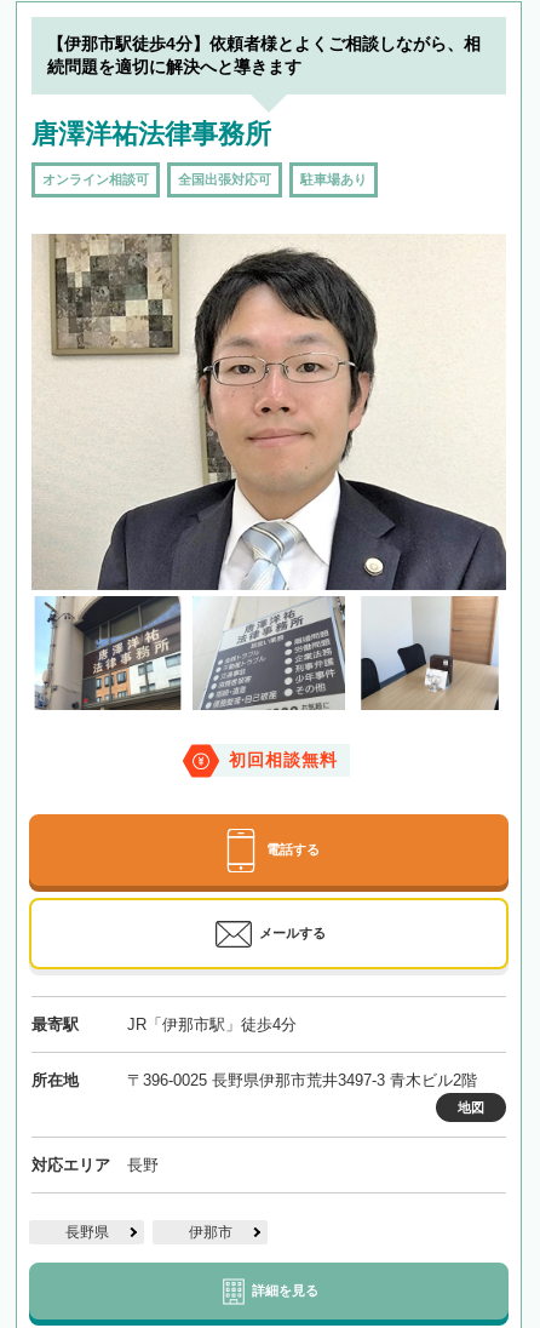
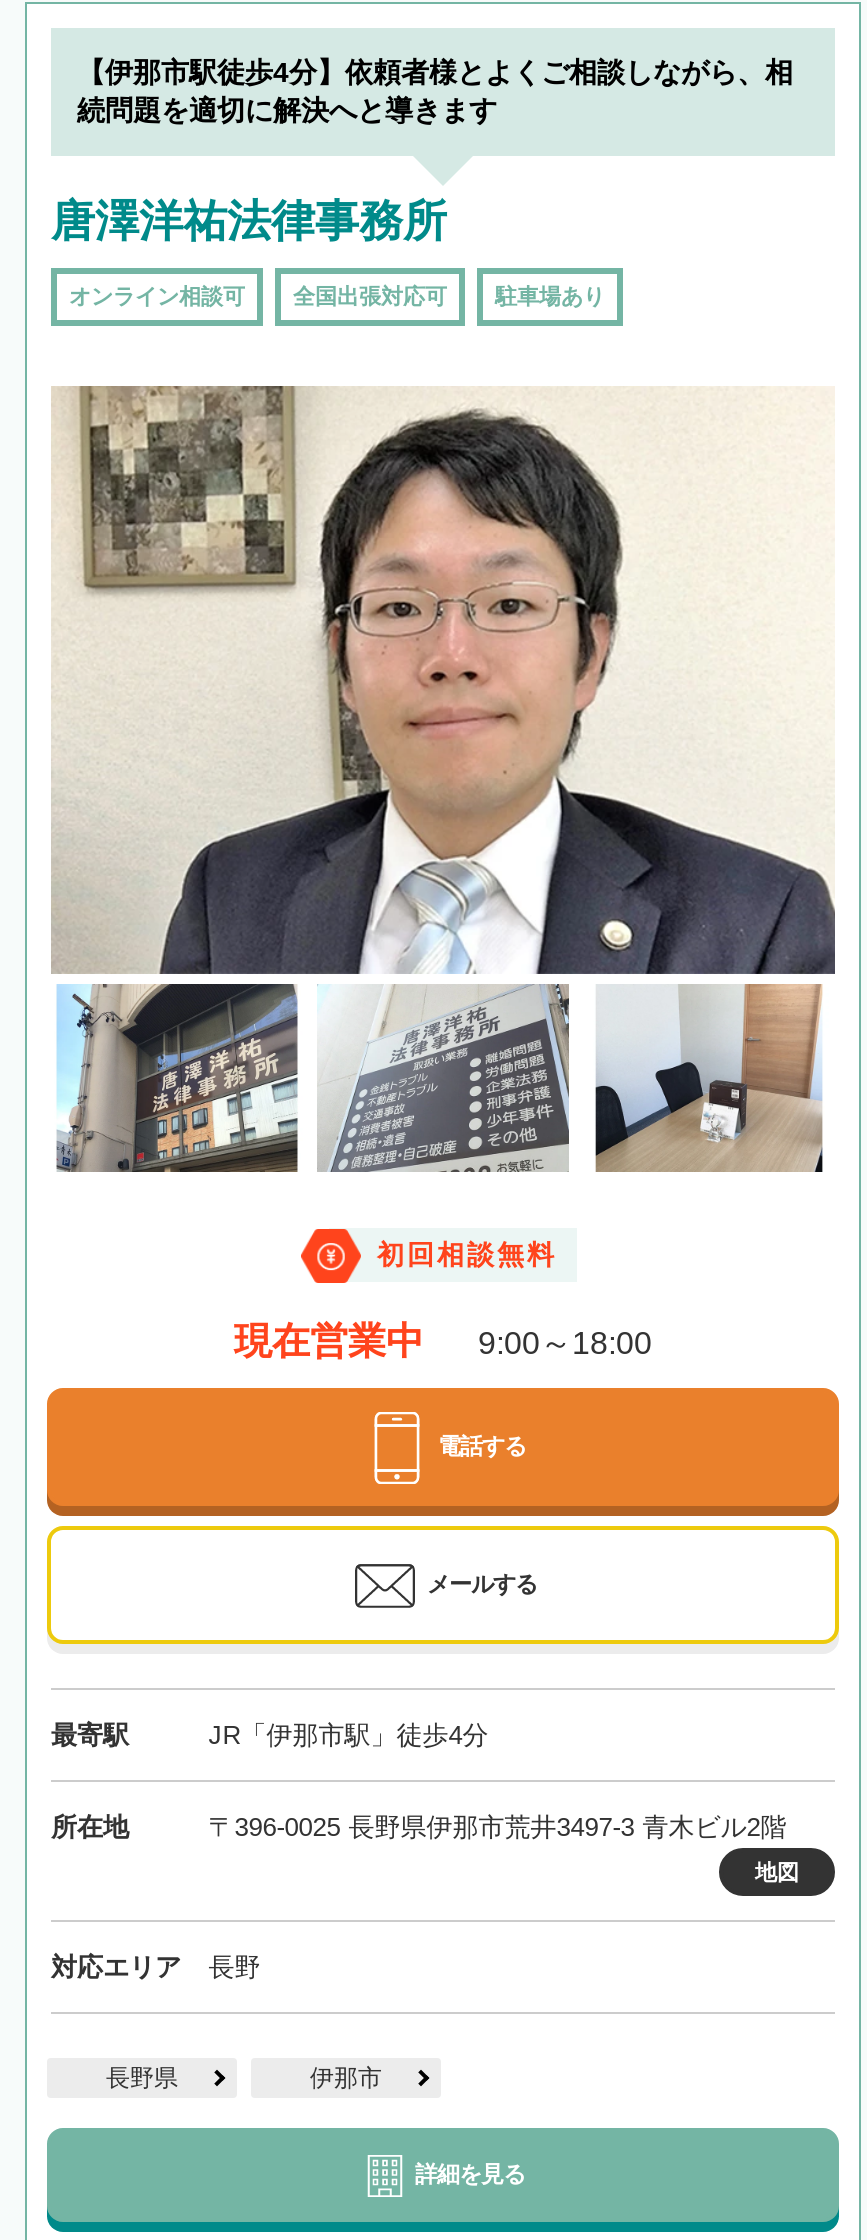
+ 現在営業中
+ 9:00～18:00
